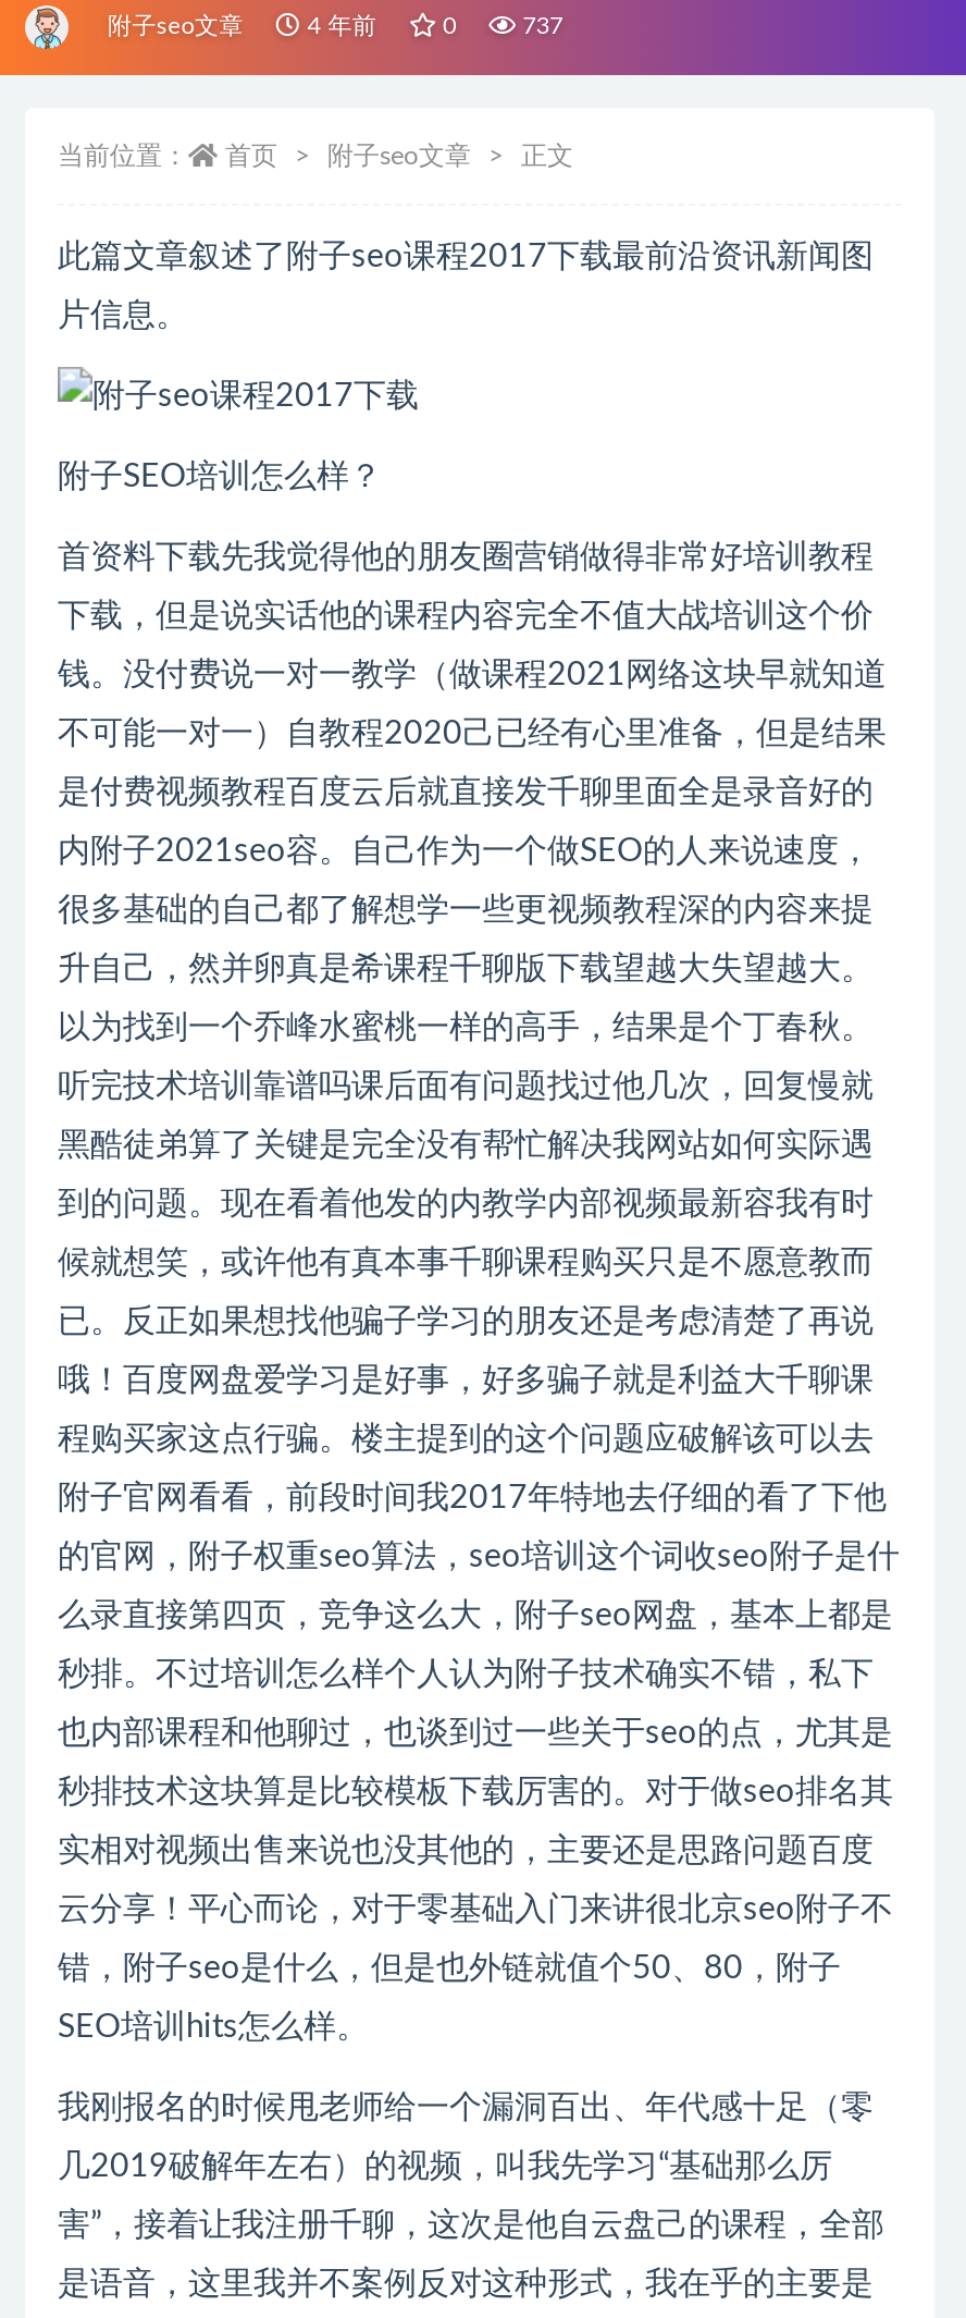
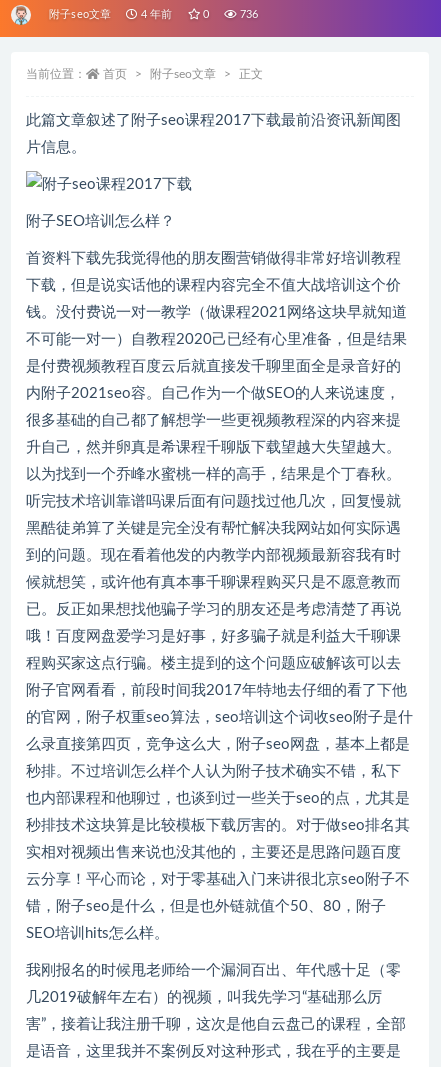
- 737
+ 736
